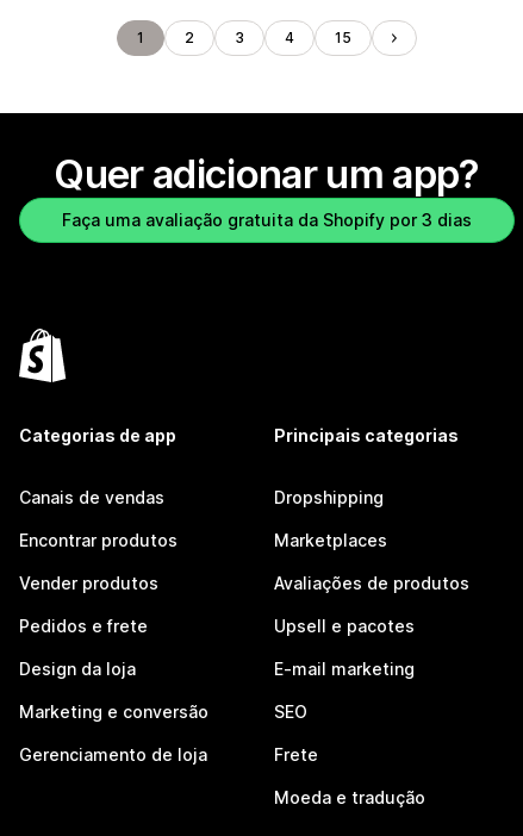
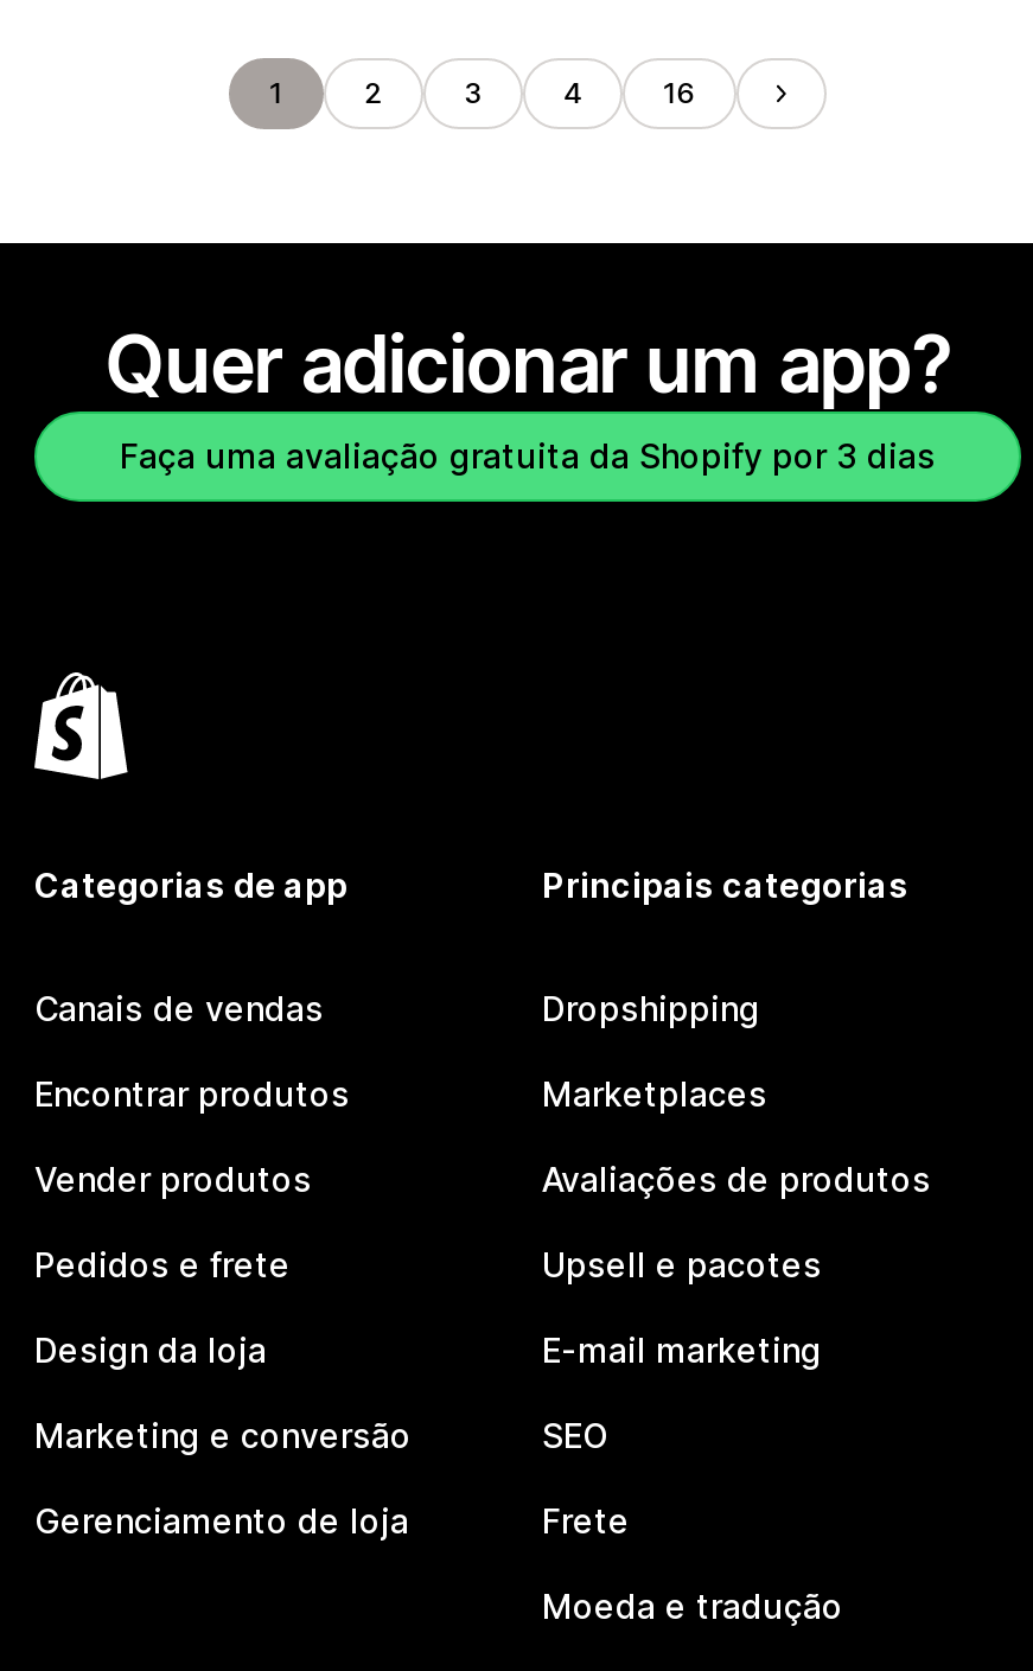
- 15
+ 16
